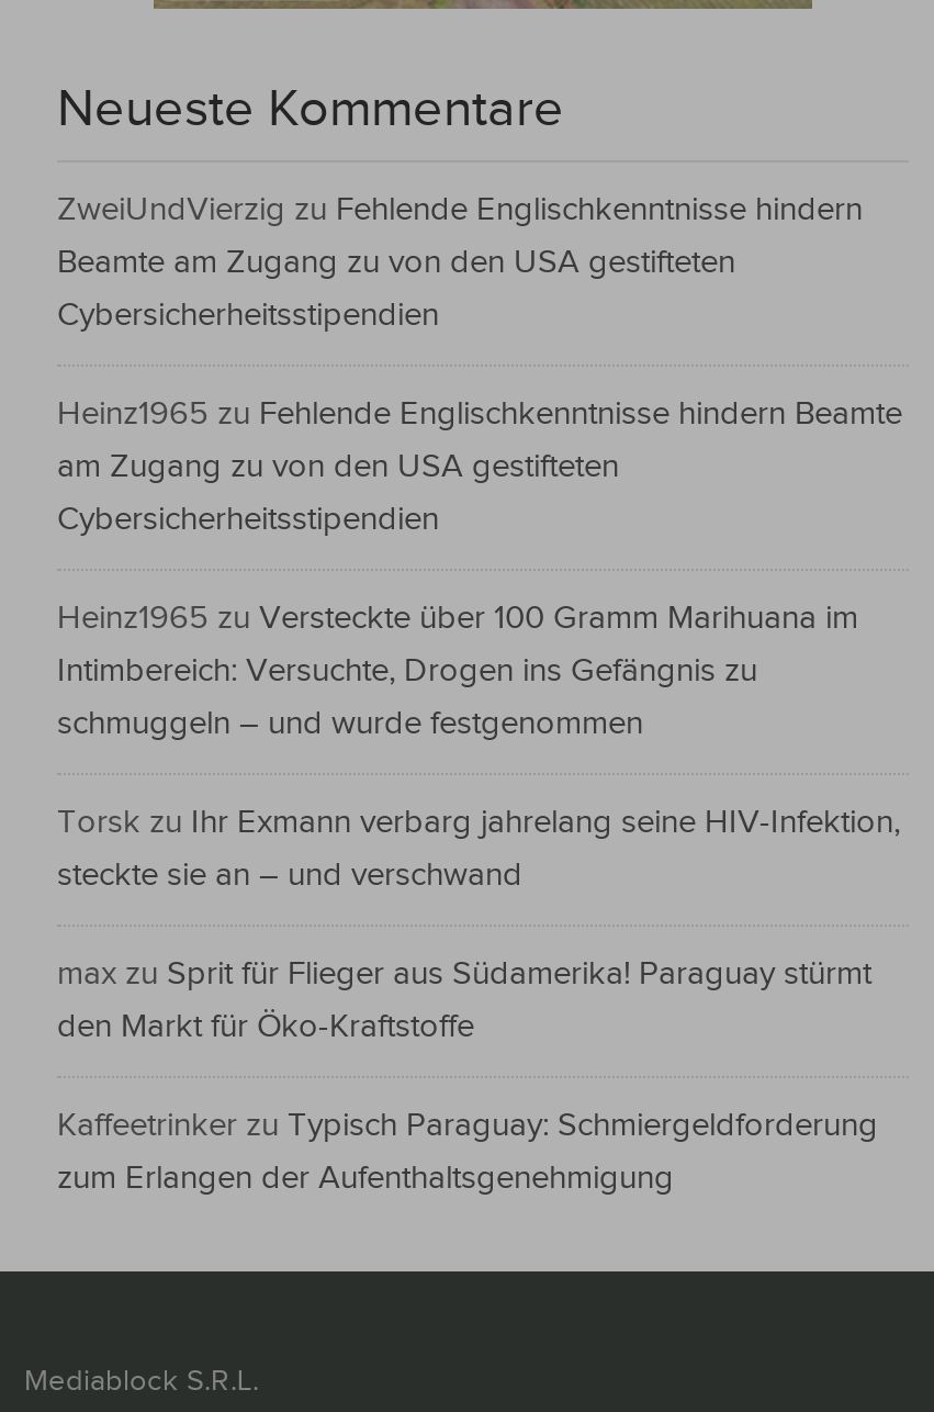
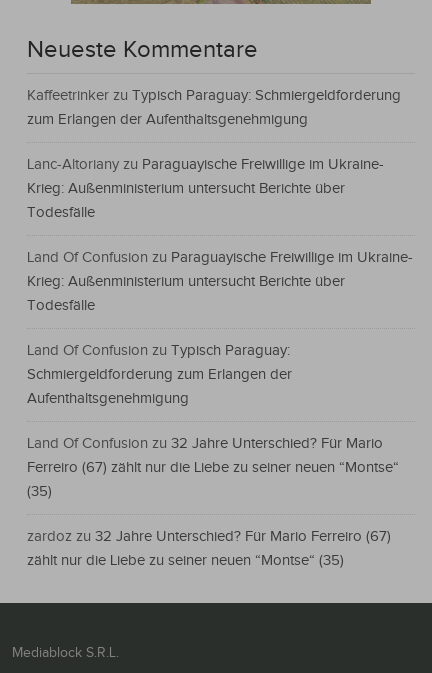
- ZweiUndVierzig zu Fehlende Englischkenntnisse hindern
- Beamte am Zugang zu von den USA gestifteten
- Cybersicherheitsstipendien
- Heinz1965 zu Fehlende Englischkenntnisse hindern Beamte
- am Zugang zu von den USA gestifteten
- Cybersicherheitsstipendien
- Heinz1965 zu Versteckte über 100 Gramm Marihuana im
- Intimbereich: Versuchte, Drogen ins Gefängnis zu
- schmuggeln – und wurde festgenommen
- Torsk zu Ihr Exmann verbarg jahrelang seine HIV-Infektion,
- steckte sie an – und verschwand
- max zu Sprit für Flieger aus Südamerika! Paraguay stürmt
- den Markt für Öko-Kraftstoffe

moved up: Kaffeetrinker zu Typisch Paraguay: Schmiergeldforderung | zum Erlangen der Aufenthaltsgenehmigung

+ Lanc-Altoriany zu Paraguayische Freiwillige im Ukraine-
+ Krieg: Außenministerium untersucht Berichte über
+ Todesfälle
+ Land Of Confusion zu Paraguayische Freiwillige im Ukraine-
+ Krieg: Außenministerium untersucht Berichte über
+ Todesfälle
+ Land Of Confusion zu Typisch Paraguay:
+ Schmiergeldforderung zum Erlangen der
+ Aufenthaltsgenehmigung
+ Land Of Confusion zu 32 Jahre Unterschied? Für Mario
+ Ferreiro (67) zählt nur die Liebe zu seiner neuen “Montse“
+ (35)
+ zardoz zu 32 Jahre Unterschied? Für Mario Ferreiro (67)
+ zählt nur die Liebe zu seiner neuen “Montse“ (35)
